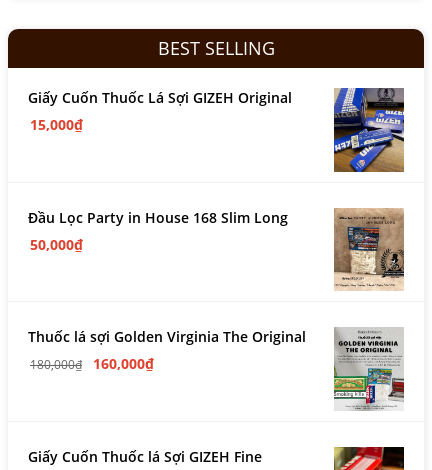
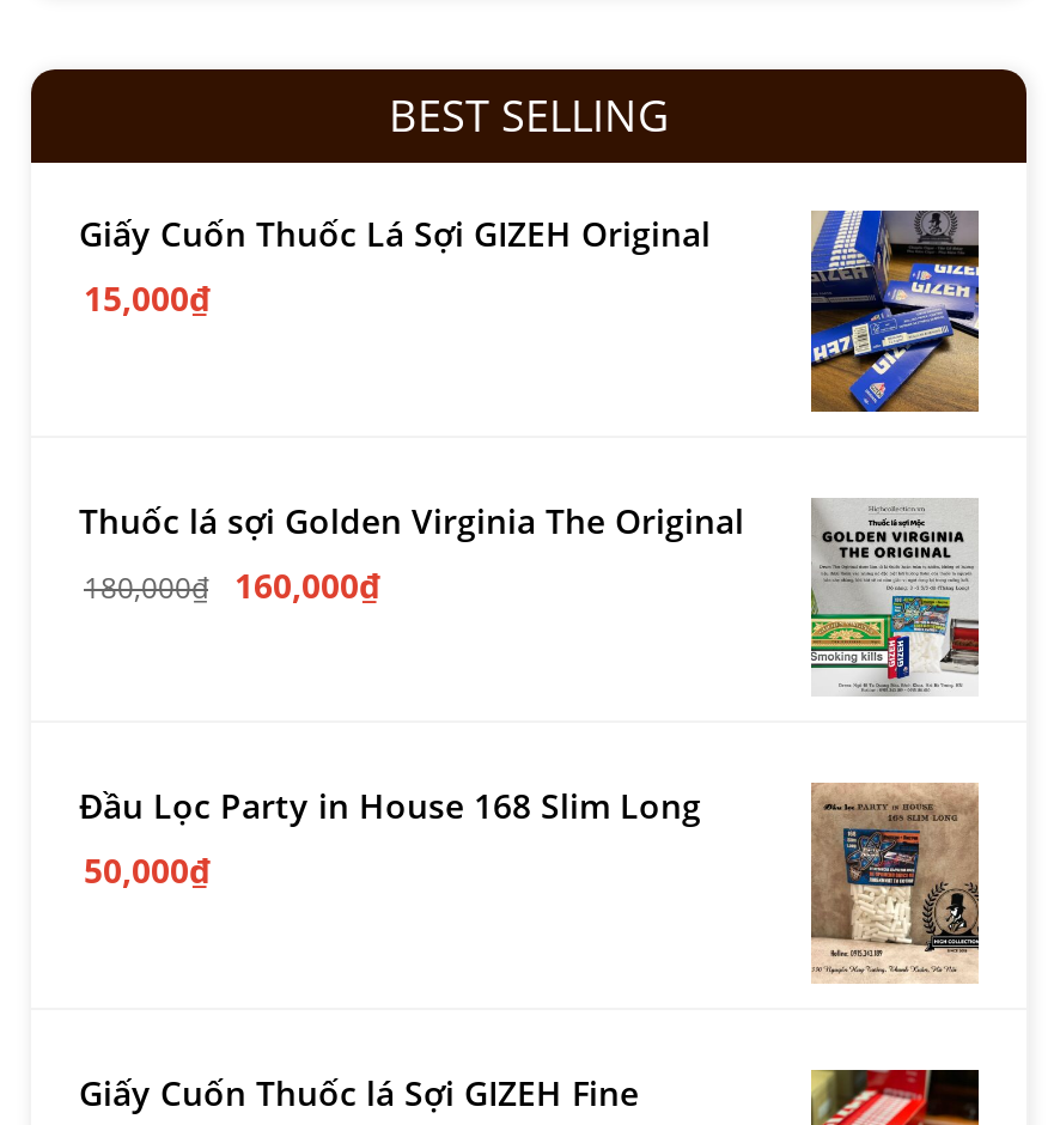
moved down: Đầu Lọc Party in House 168 Slim Long | 50,000₫

moved up: [image] | Thuốc lá sợi Golden Virginia The Original | 160,000₫
